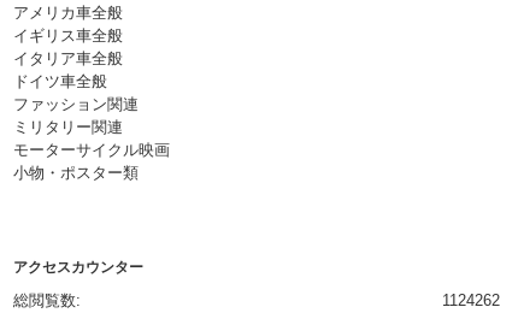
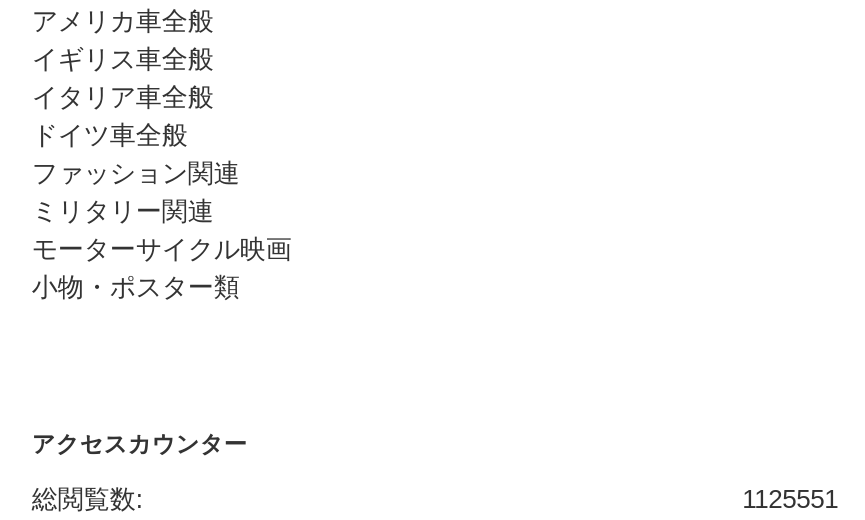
- 1124262
+ 1125551
